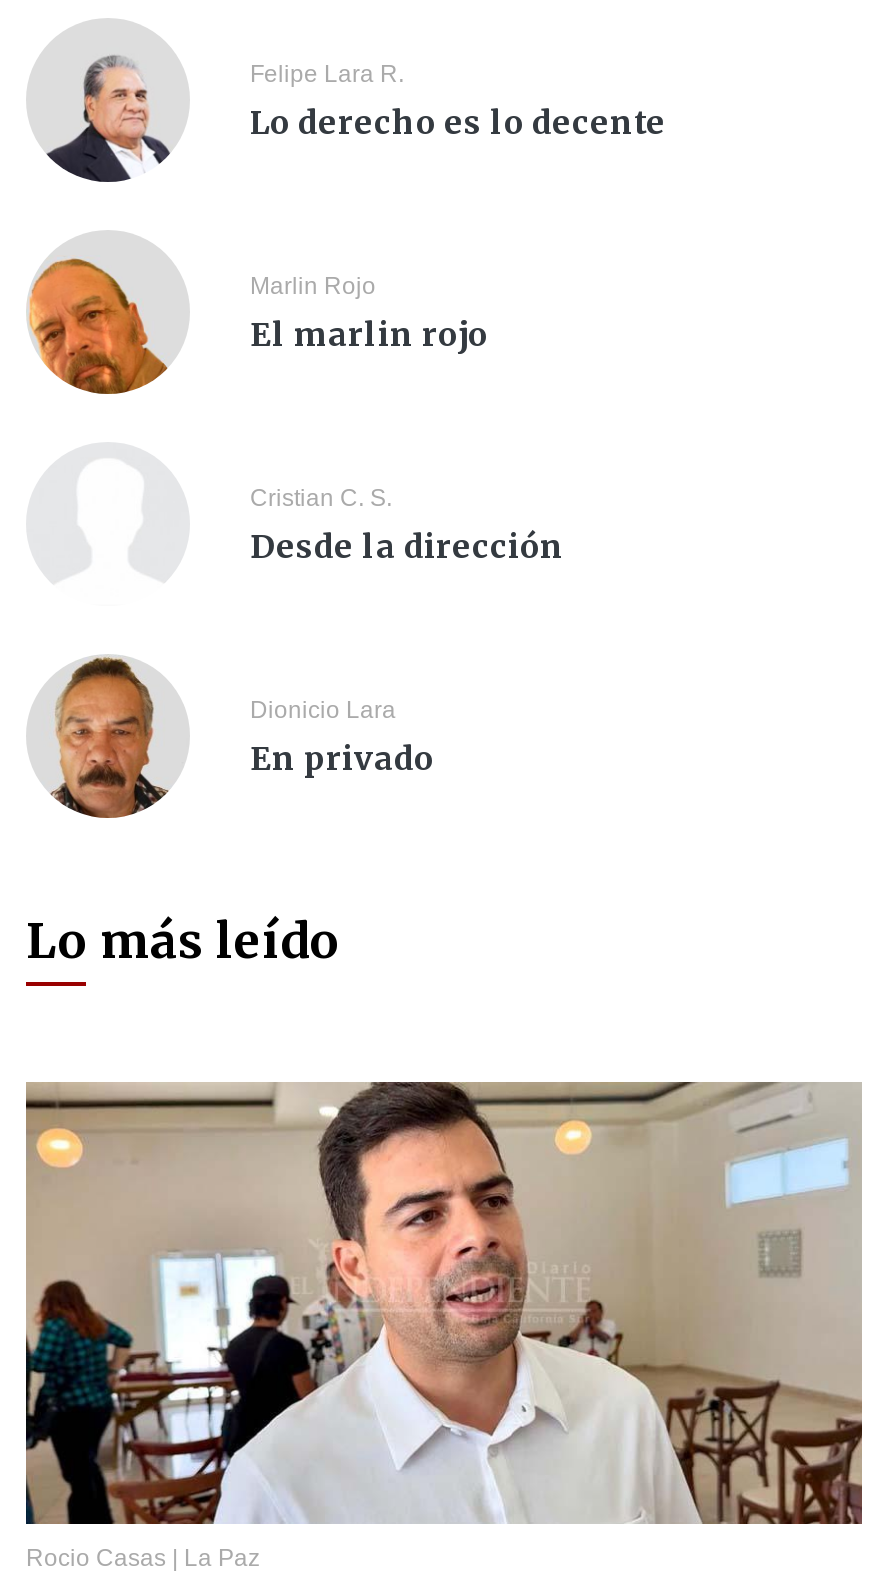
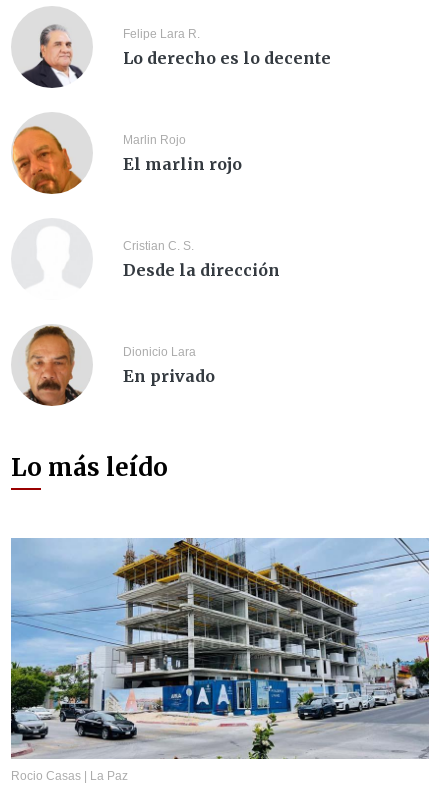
- [image]
+ [image]
